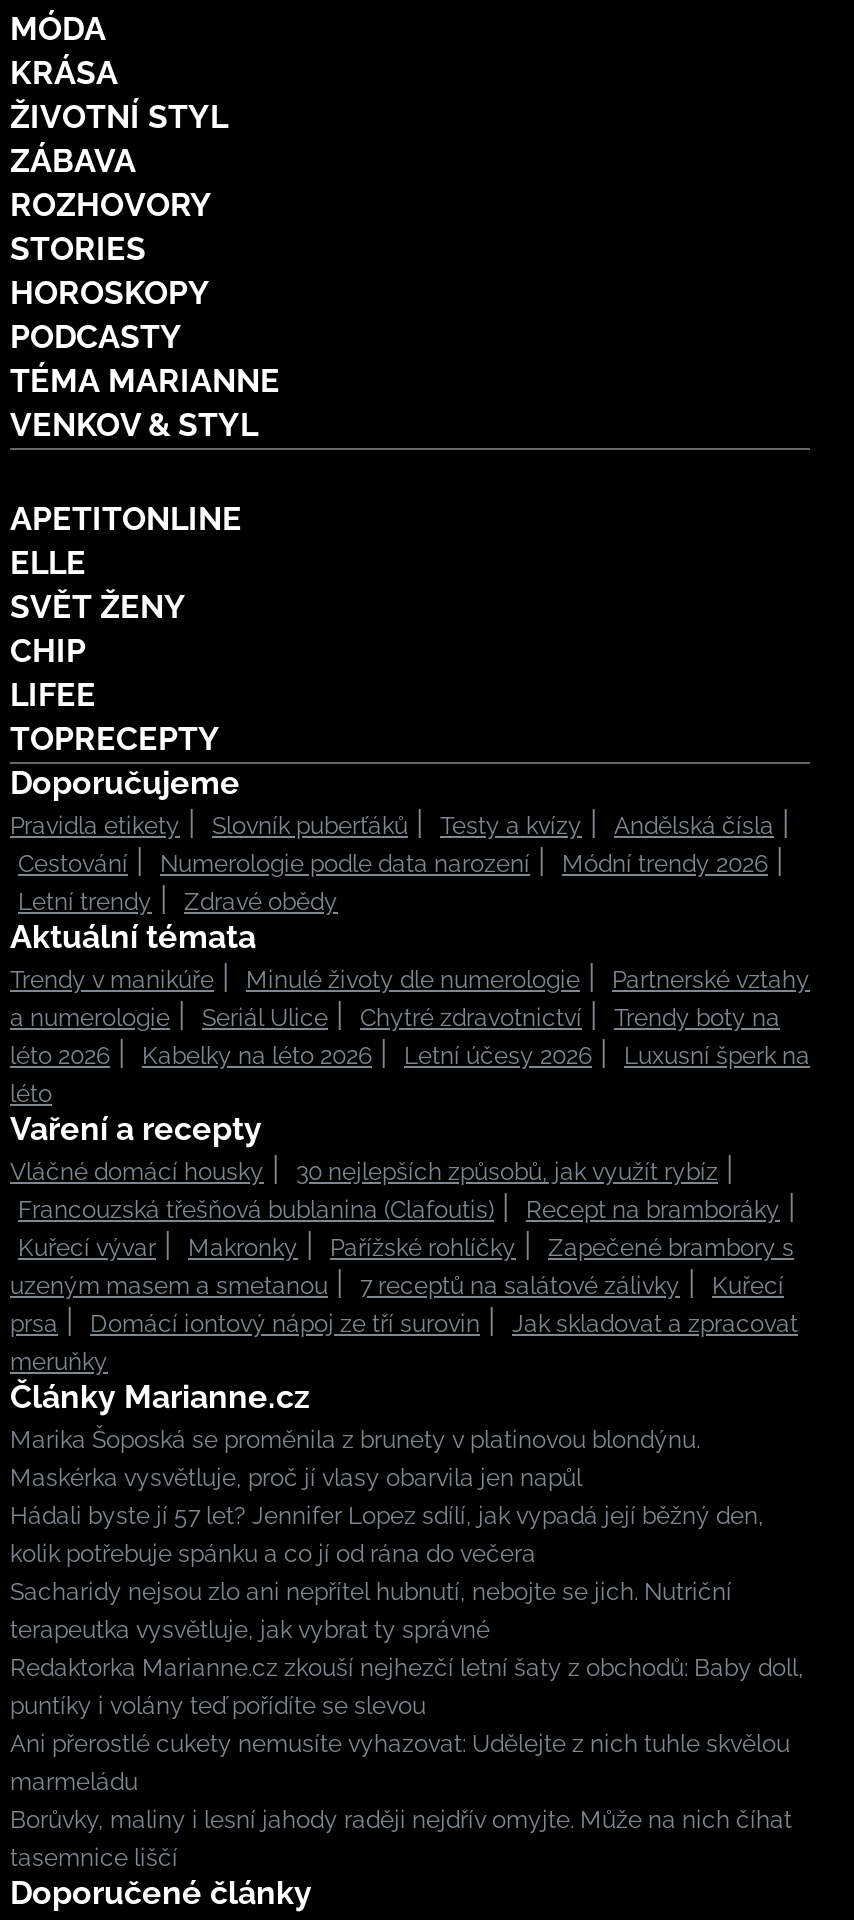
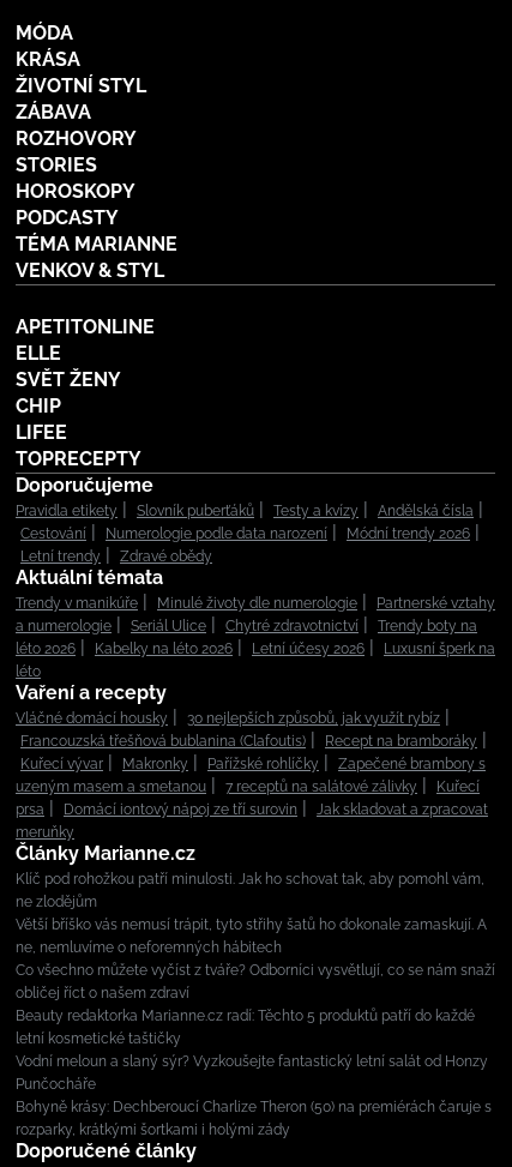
- Marika Šoposká se proměnila z brunety v platinovou blondýnu.
- Maskérka vysvětluje, proč jí vlasy obarvila jen napůl
- Hádali byste jí 57 let? Jennifer Lopez sdílí, jak vypadá její běžný den,
- kolik potřebuje spánku a co jí od rána do večera
- Sacharidy nejsou zlo ani nepřítel hubnutí, nebojte se jich. Nutriční
- terapeutka vysvětluje, jak vybrat ty správné
- Redaktorka Marianne.cz zkouší nejhezčí letní šaty z obchodů: Baby doll,
- puntíky i volány teď pořídíte se slevou
- Ani přerostlé cukety nemusíte vyhazovat: Udělejte z nich tuhle skvělou
- marmeládu
- Borůvky, maliny i lesní jahody raději nejdřív omyjte. Může na nich číhat
- tasemnice liščí
+ Klíč pod rohožkou patří minulosti. Jak ho schovat tak, aby pomohl vám,
+ ne zlodějům
+ Větší bříško vás nemusí trápit, tyto střihy šatů ho dokonale zamaskují. A
+ ne, nemluvíme o neforemných hábitech
+ Co všechno můžete vyčíst z tváře? Odborníci vysvětlují, co se nám snaží
+ obličej říct o našem zdraví
+ Beauty redaktorka Marianne.cz radí: Těchto 5 produktů patří do každé
+ letní kosmetické taštičky
+ Vodní meloun a slaný sýr? Vyzkoušejte fantastický letní salát od Honzy
+ Punčocháře
+ Bohyně krásy: Dechberoucí Charlize Theron (50) na premiérách čaruje s
+ rozparky, krátkými šortkami i holými zády
